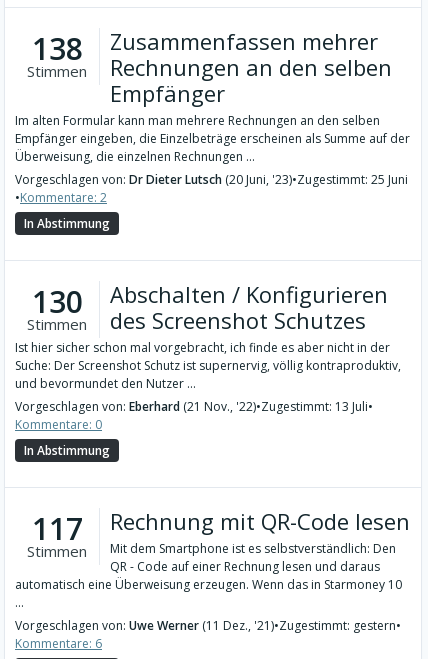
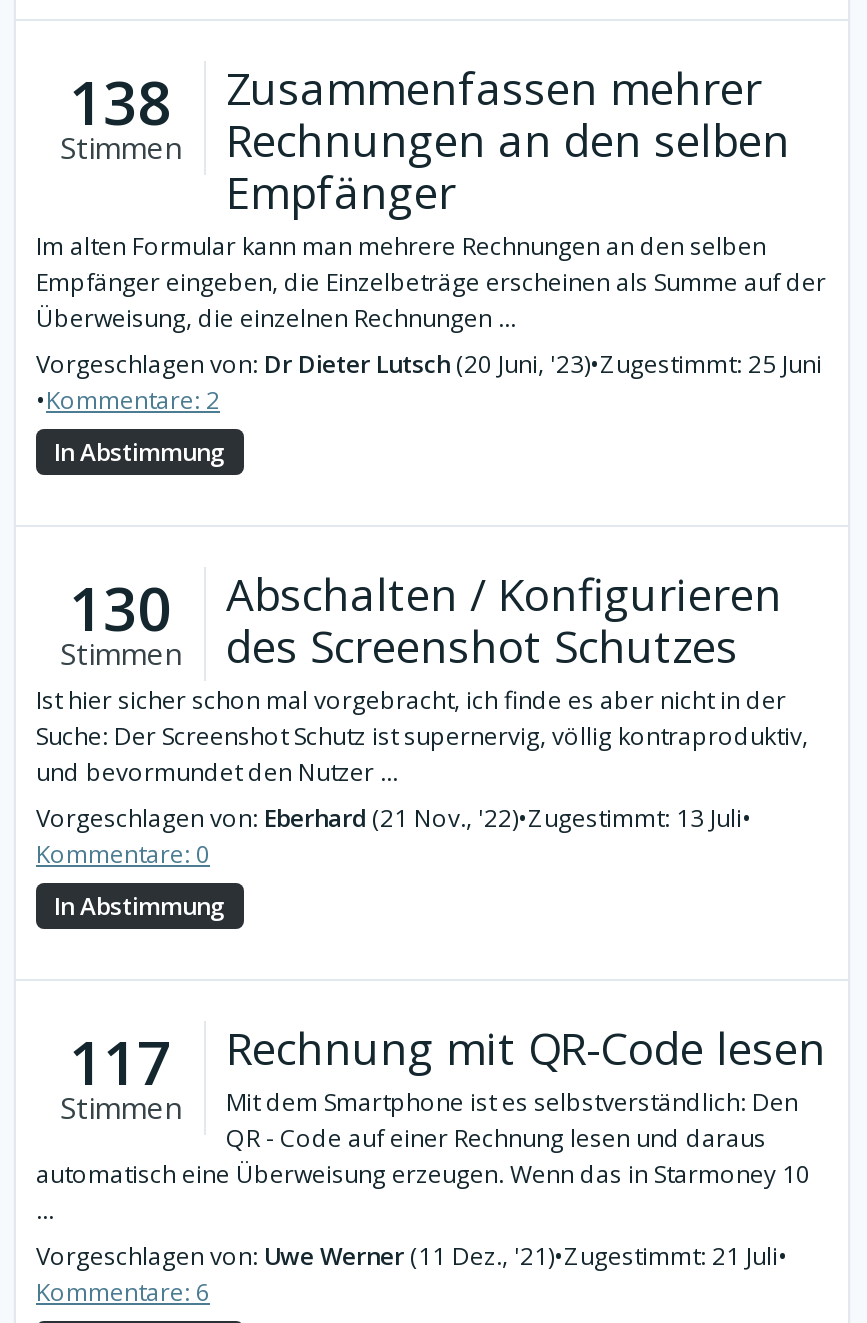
- Vorgeschlagen von: Uwe Werner (11 Dez., '21) •Zugestimmt: gestern•
+ Vorgeschlagen von: Uwe Werner (11 Dez., '21) •Zugestimmt: 21 Juli•
